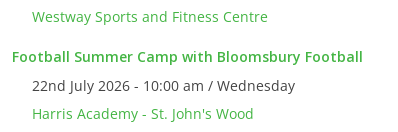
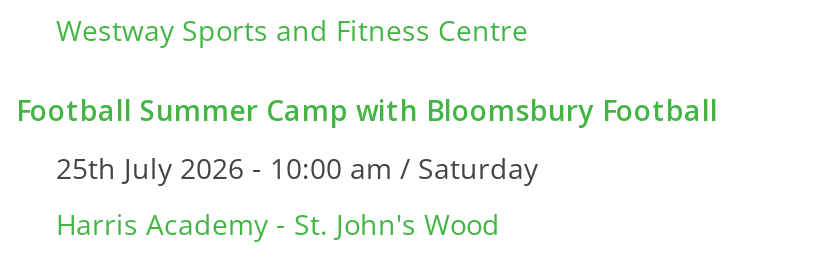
- 22nd July 2026 - 10:00 am / Wednesday
+ 25th July 2026 - 10:00 am / Saturday
